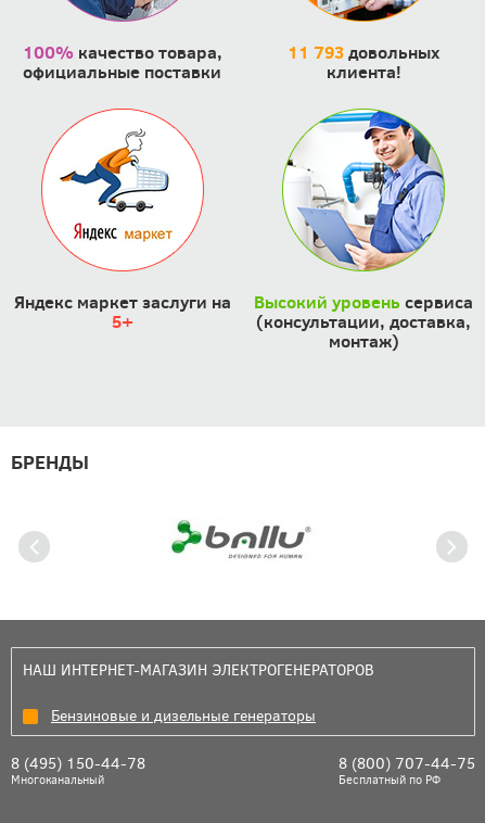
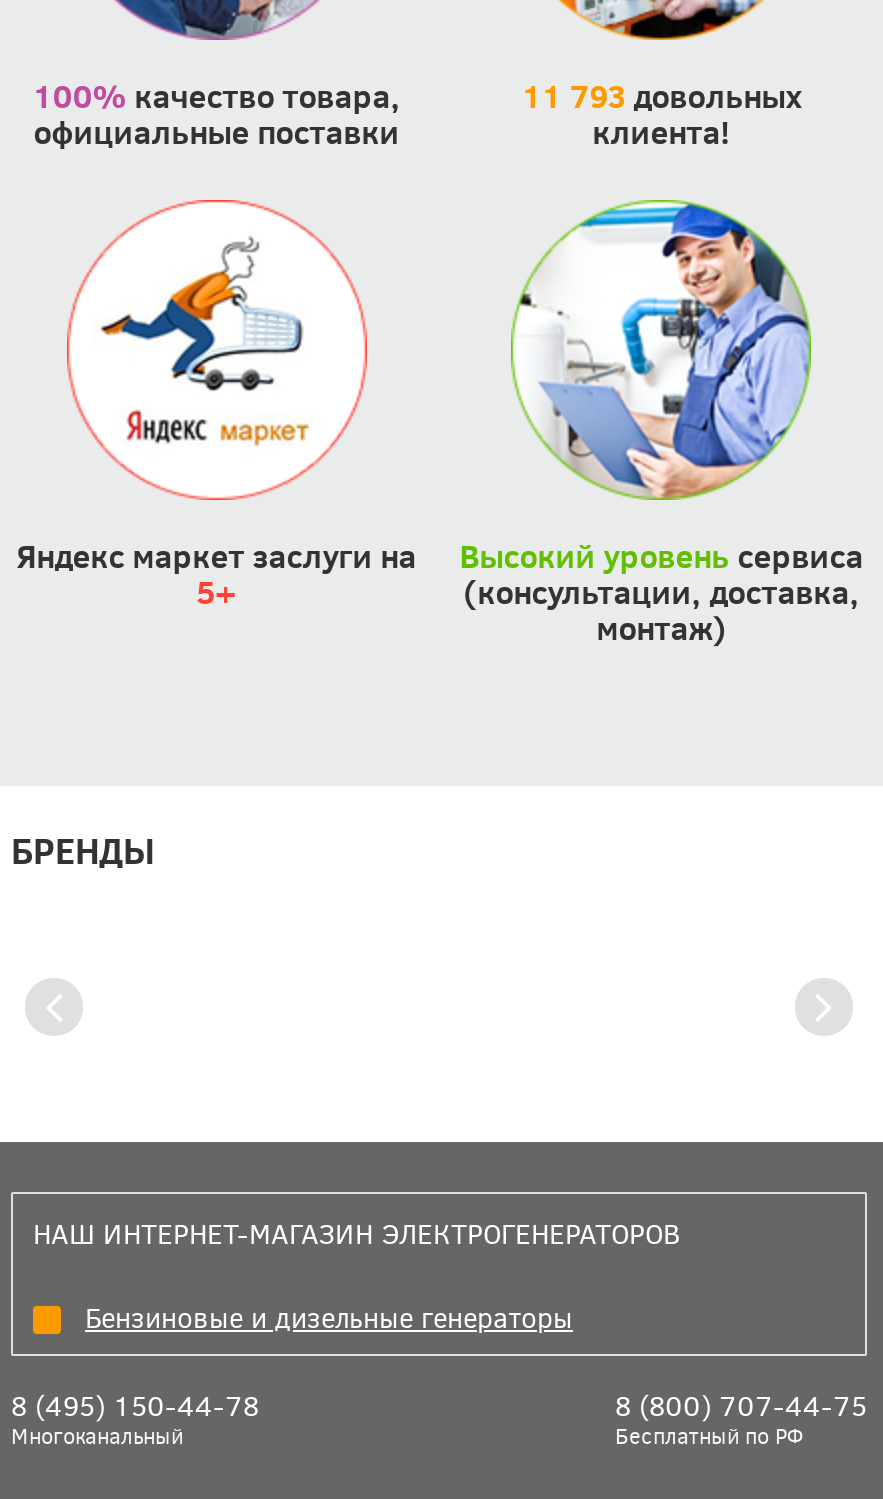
- [image]
